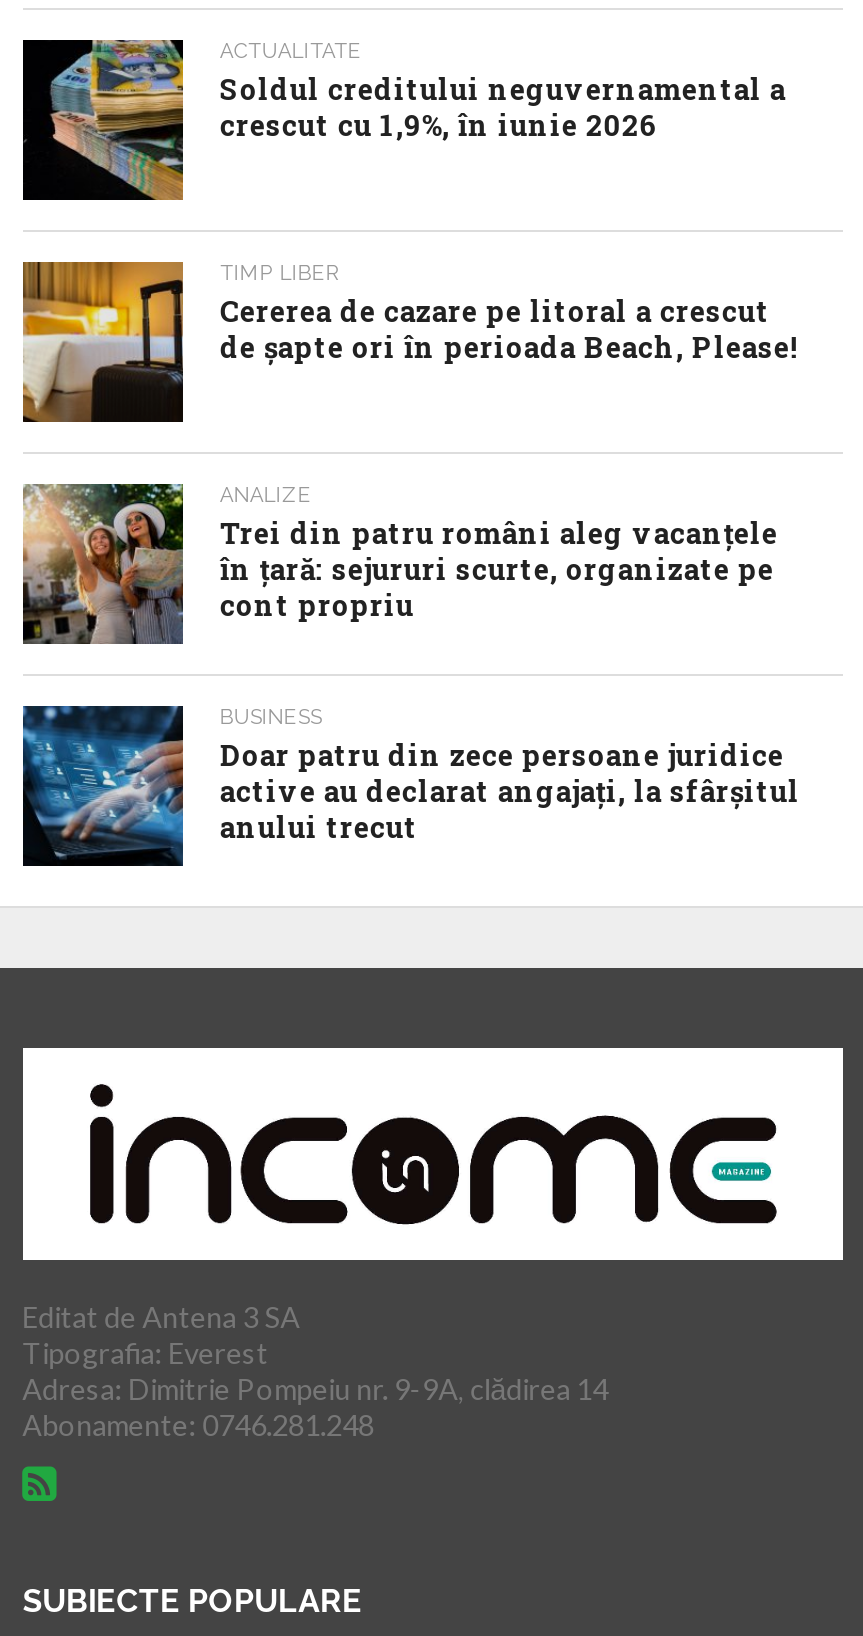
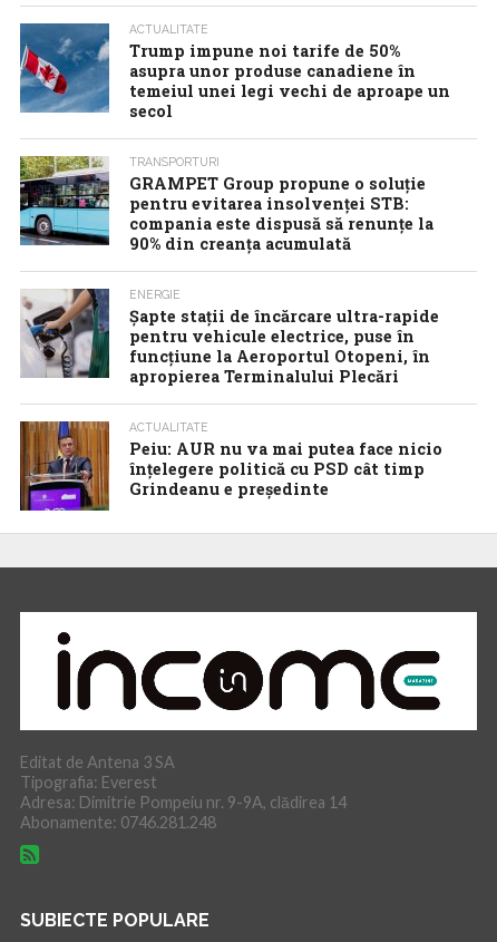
- [image]
- Soldul creditului neguvernamental a
- crescut cu 1,9%, în iunie 2026
+ [image]
+ Trump impune noi tarife de 50%
+ asupra unor produse canadiene în
+ temeiul unei legi vechi de aproape un
+ secol

- [image]
- TIMP LIBER
- Cererea de cazare pe litoral a crescut
- de șapte ori în perioada Beach, Please!
+ [image]
+ TRANSPORTURI
+ GRAMPET Group propune o soluție
+ pentru evitarea insolvenței STB:
+ compania este dispusă să renunțe la
+ 90% din creanța acumulată

- [image]
- ANALIZE
- Trei din patru români aleg vacanțele
- în țară: sejururi scurte, organizate pe
- cont propriu
+ [image]
+ ENERGIE
+ Șapte stații de încărcare ultra-rapide
+ pentru vehicule electrice, puse în
+ funcțiune la Aeroportul Otopeni, în
+ apropierea Terminalului Plecări

- [image]
- BUSINESS
- Doar patru din zece persoane juridice
- active au declarat angajați, la sfârșitul
- anului trecut
+ [image]
+ ACTUALITATE
+ Peiu: AUR nu va mai putea face nicio
+ înțelegere politică cu PSD cât timp
+ Grindeanu e președinte
